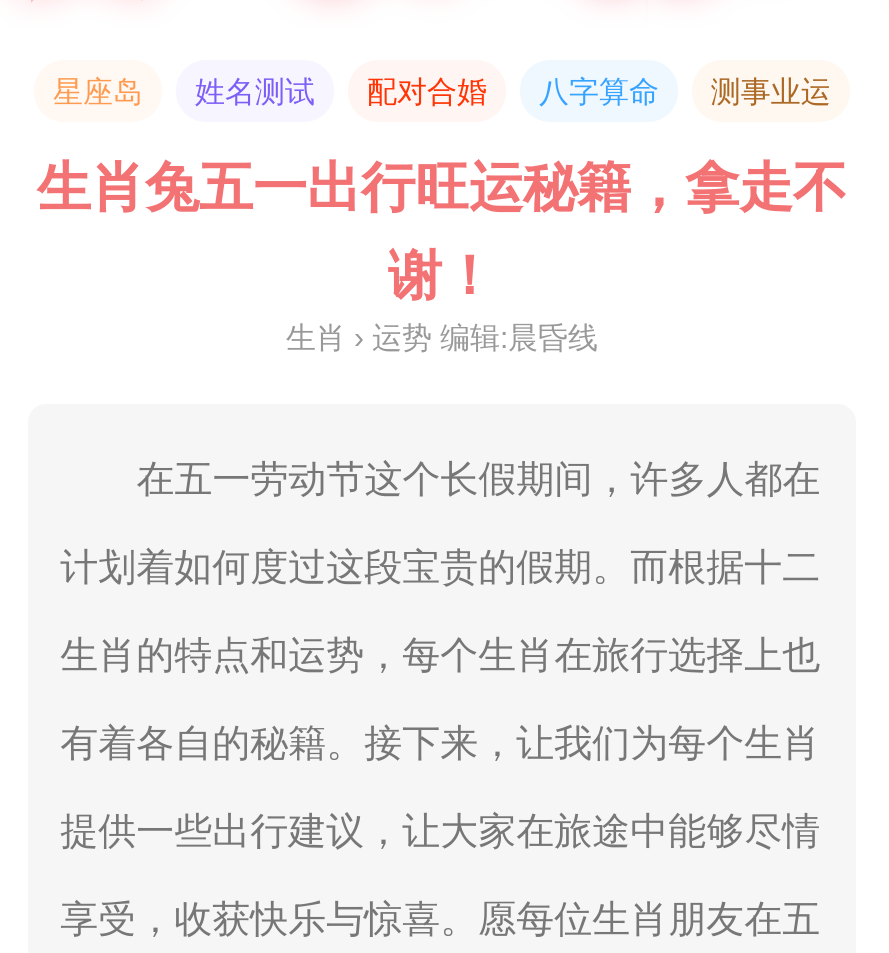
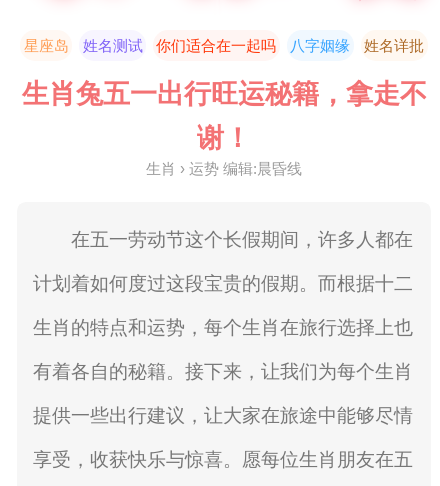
- 配对合婚
- 八字算命
- 测事业运
+ 你们适合在一起吗
+ 八字姻缘
+ 姓名详批
